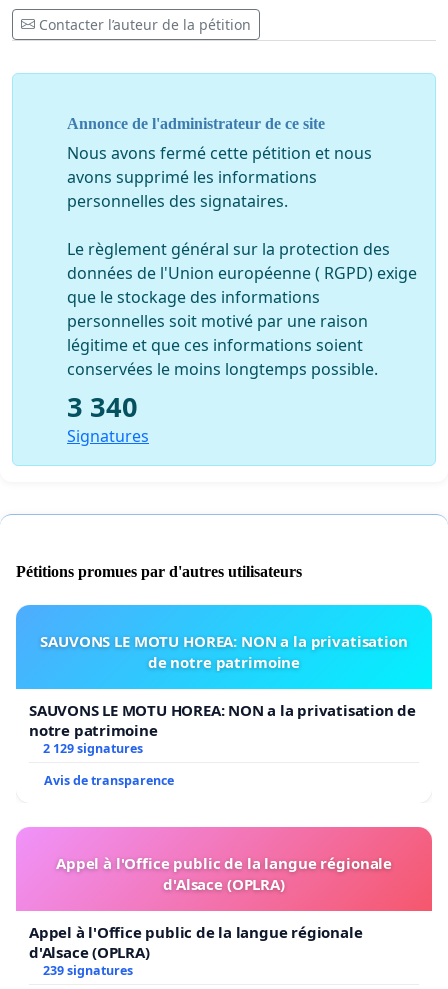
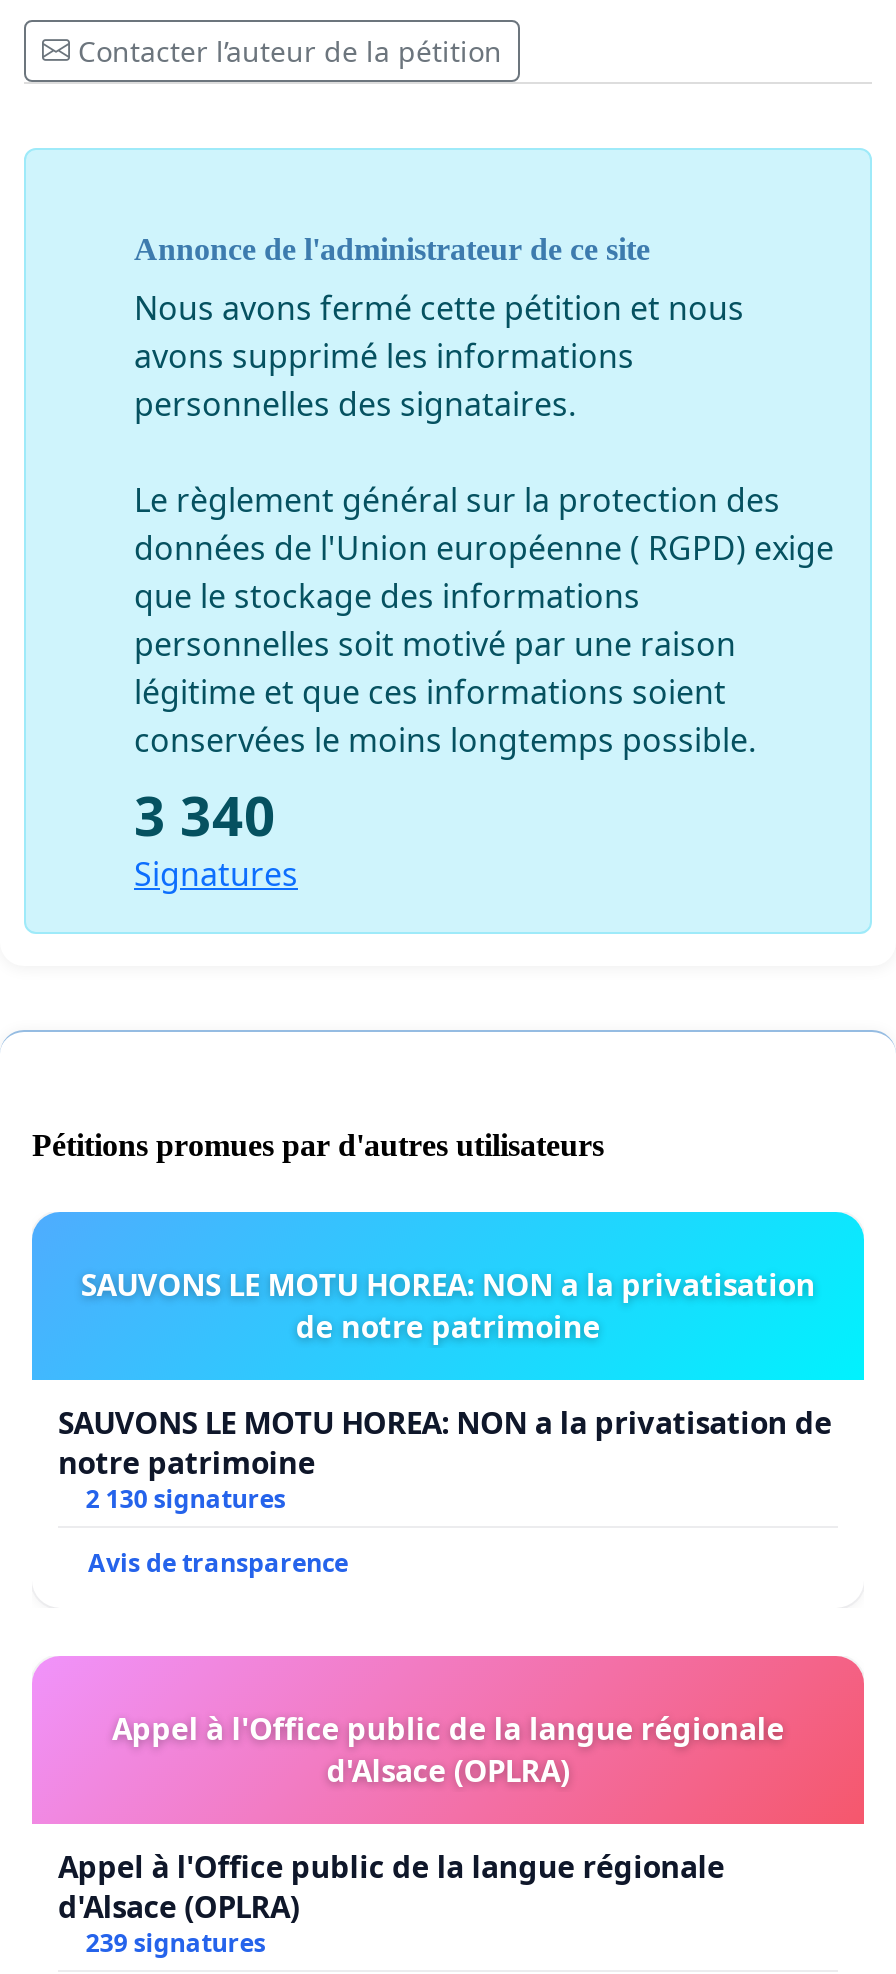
- 2 129 signatures
+ 2 130 signatures
